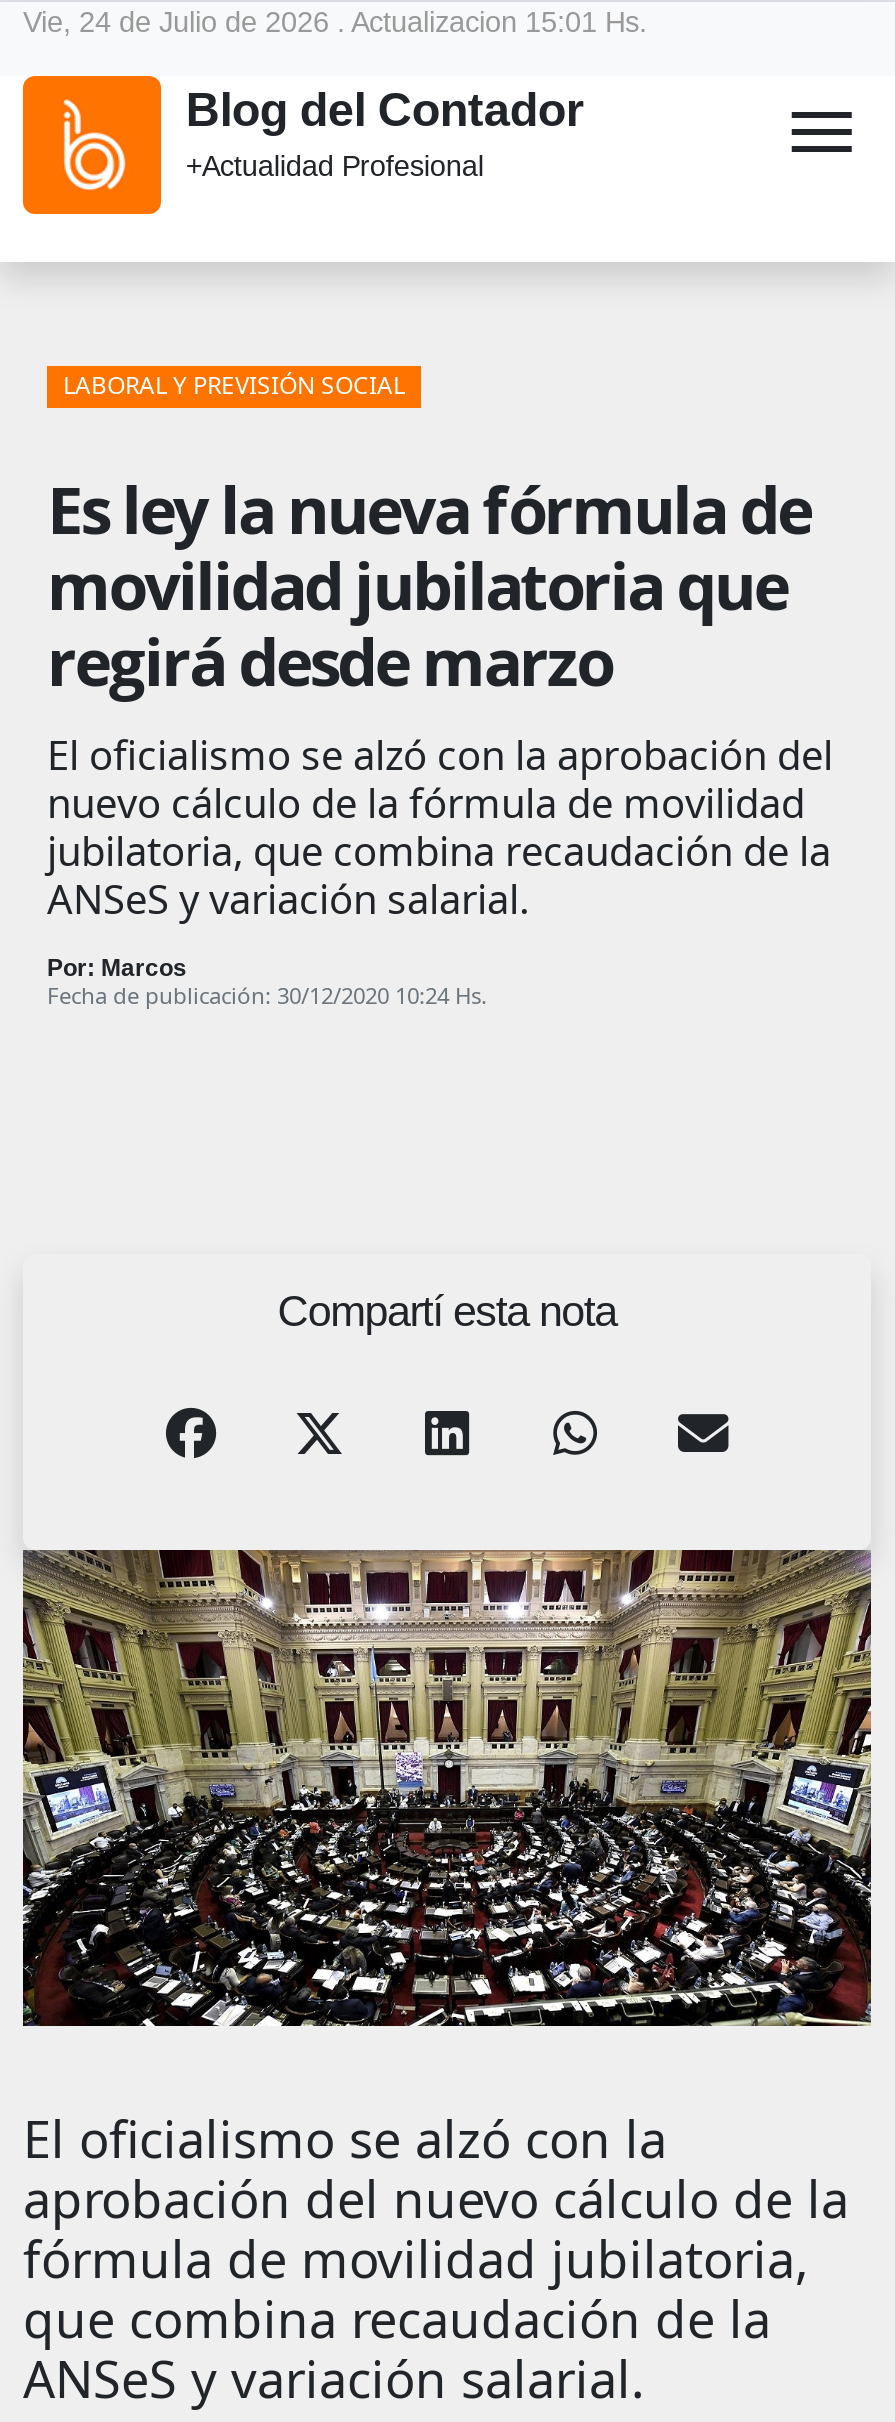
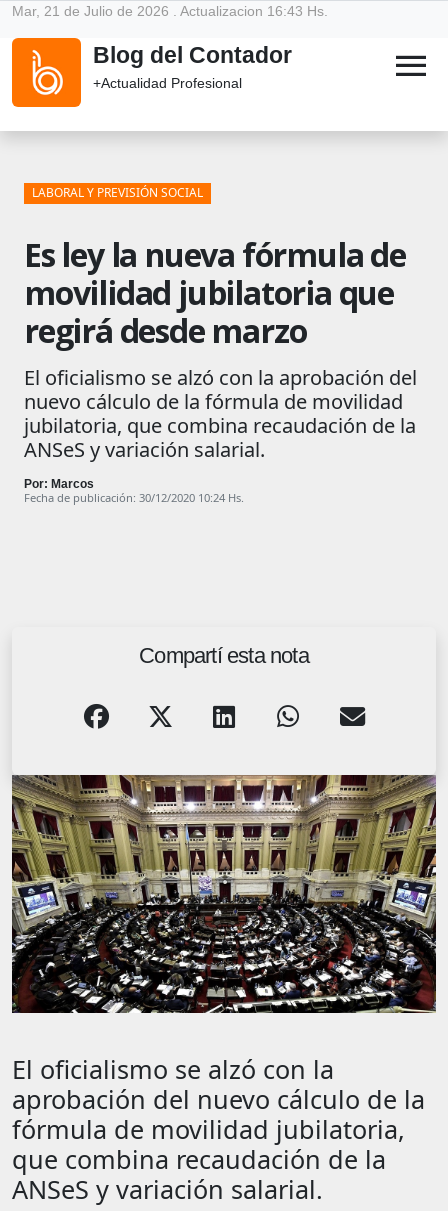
- Vie, 24 de Julio de 2026 . Actualizacion 15:01 Hs.
+ Mar, 21 de Julio de 2026 . Actualizacion 16:43 Hs.
